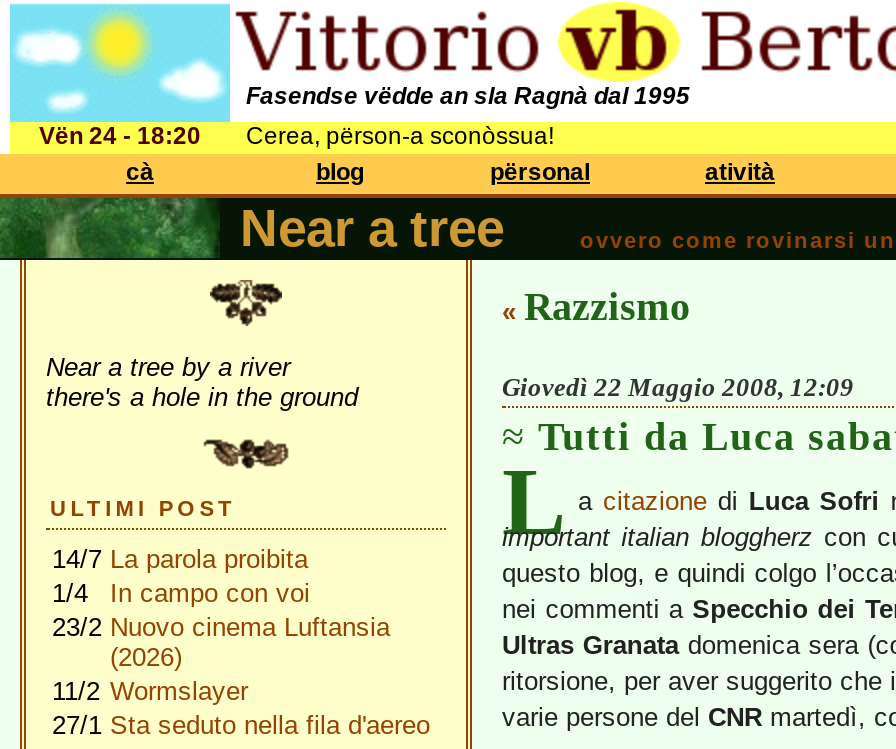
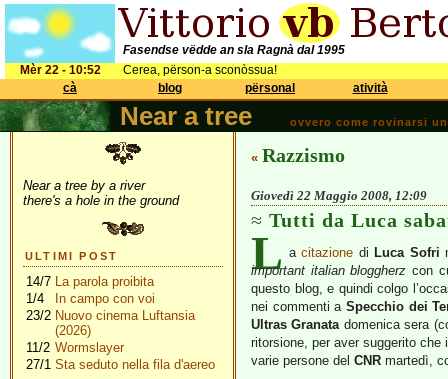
- Vën 24 - 18:20 Cerea, përson-a sconòssua!
+ Mèr 22 - 10:52 Cerea, përson-a sconòssua!
